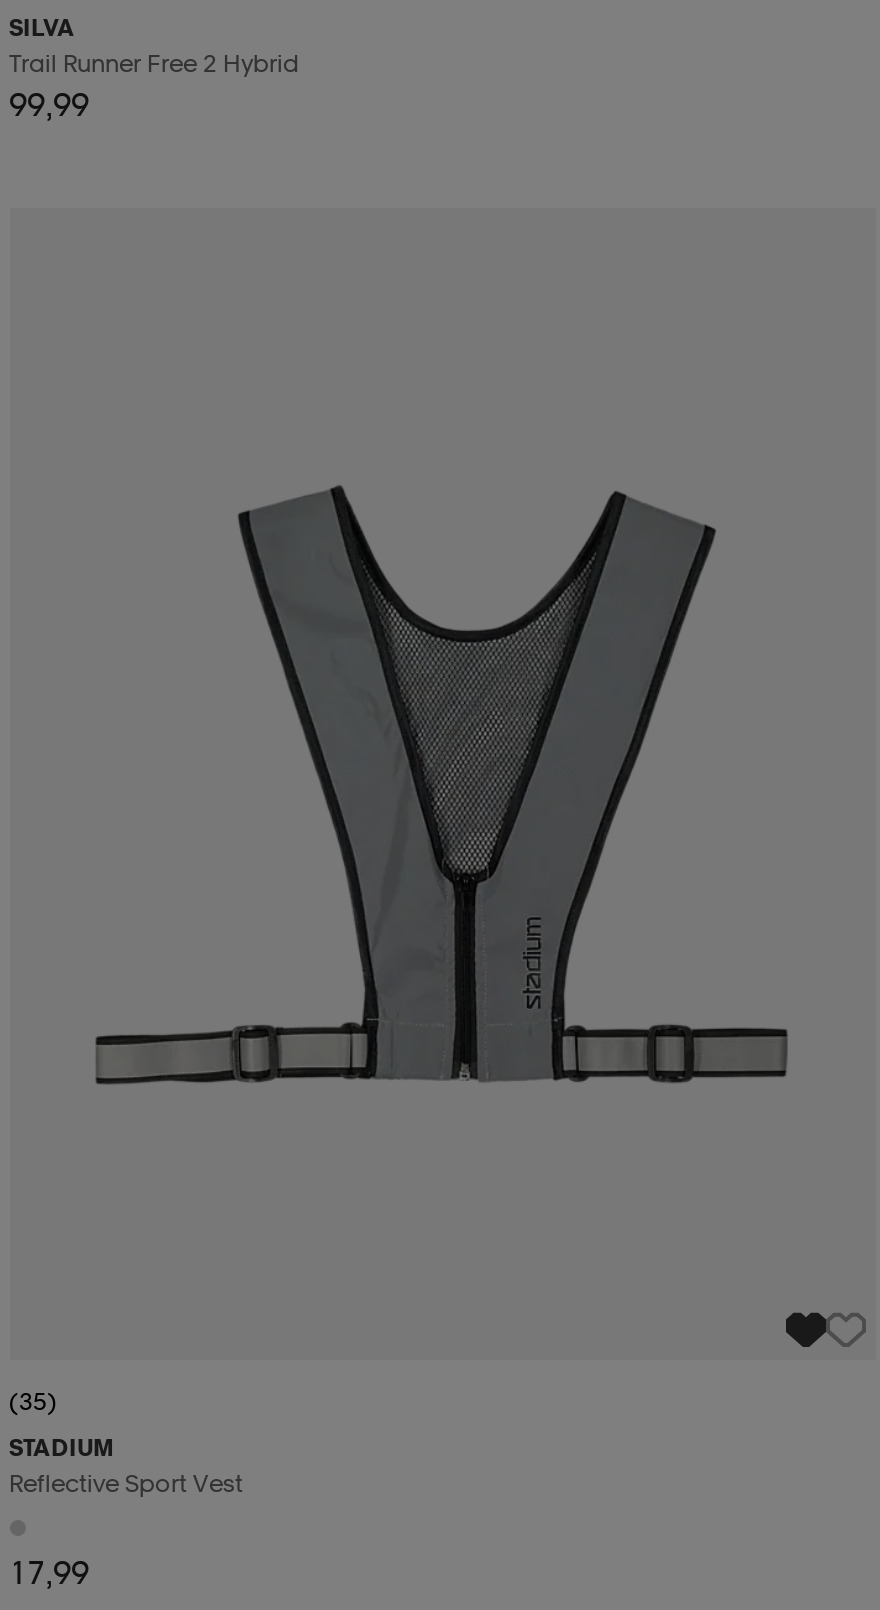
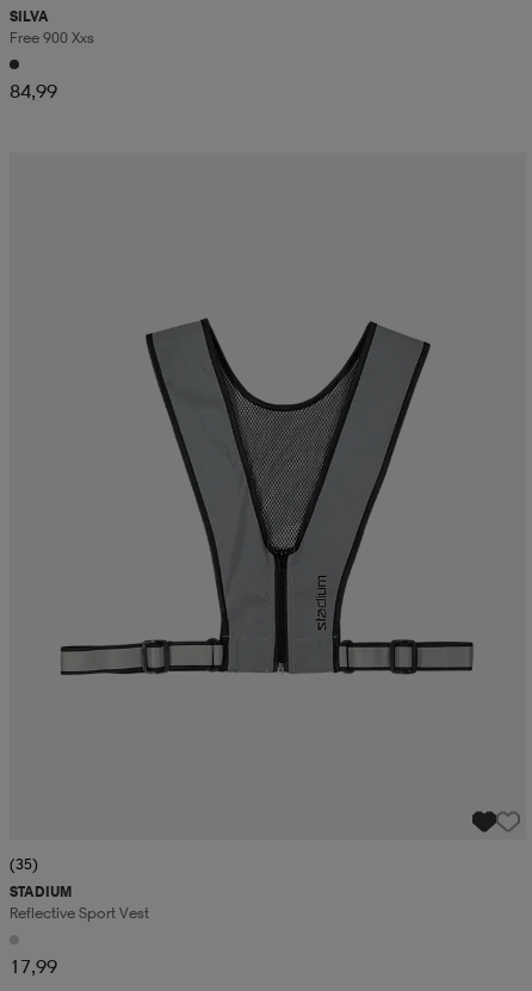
- Trail Runner Free 2 Hybrid
- 99,99
+ Free 900 Xxs
+ 84,99
